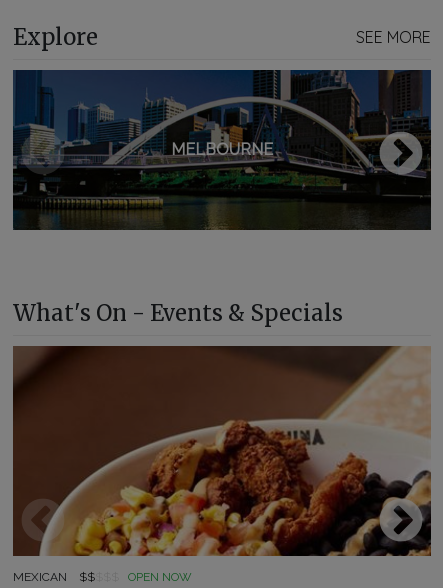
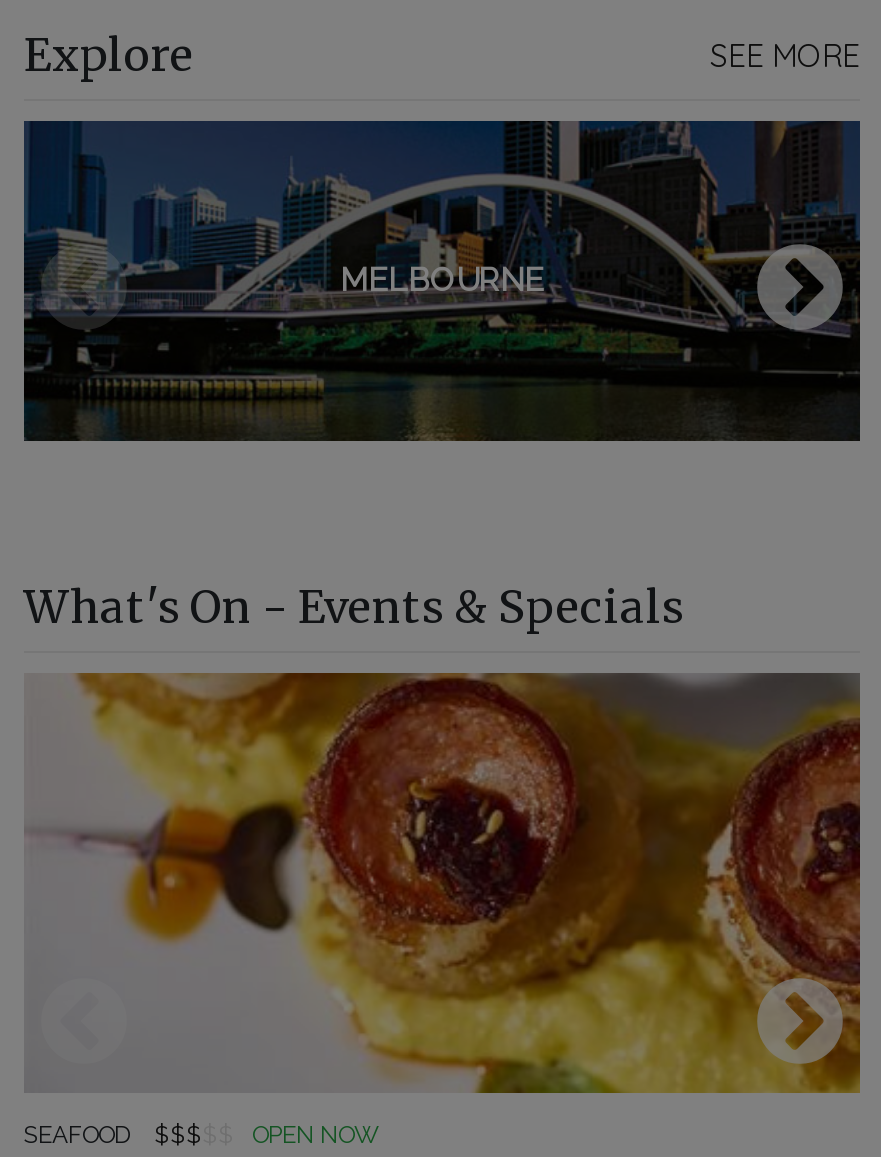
- [image]
- MEXICAN
+ [image]
+ SEAFOOD
